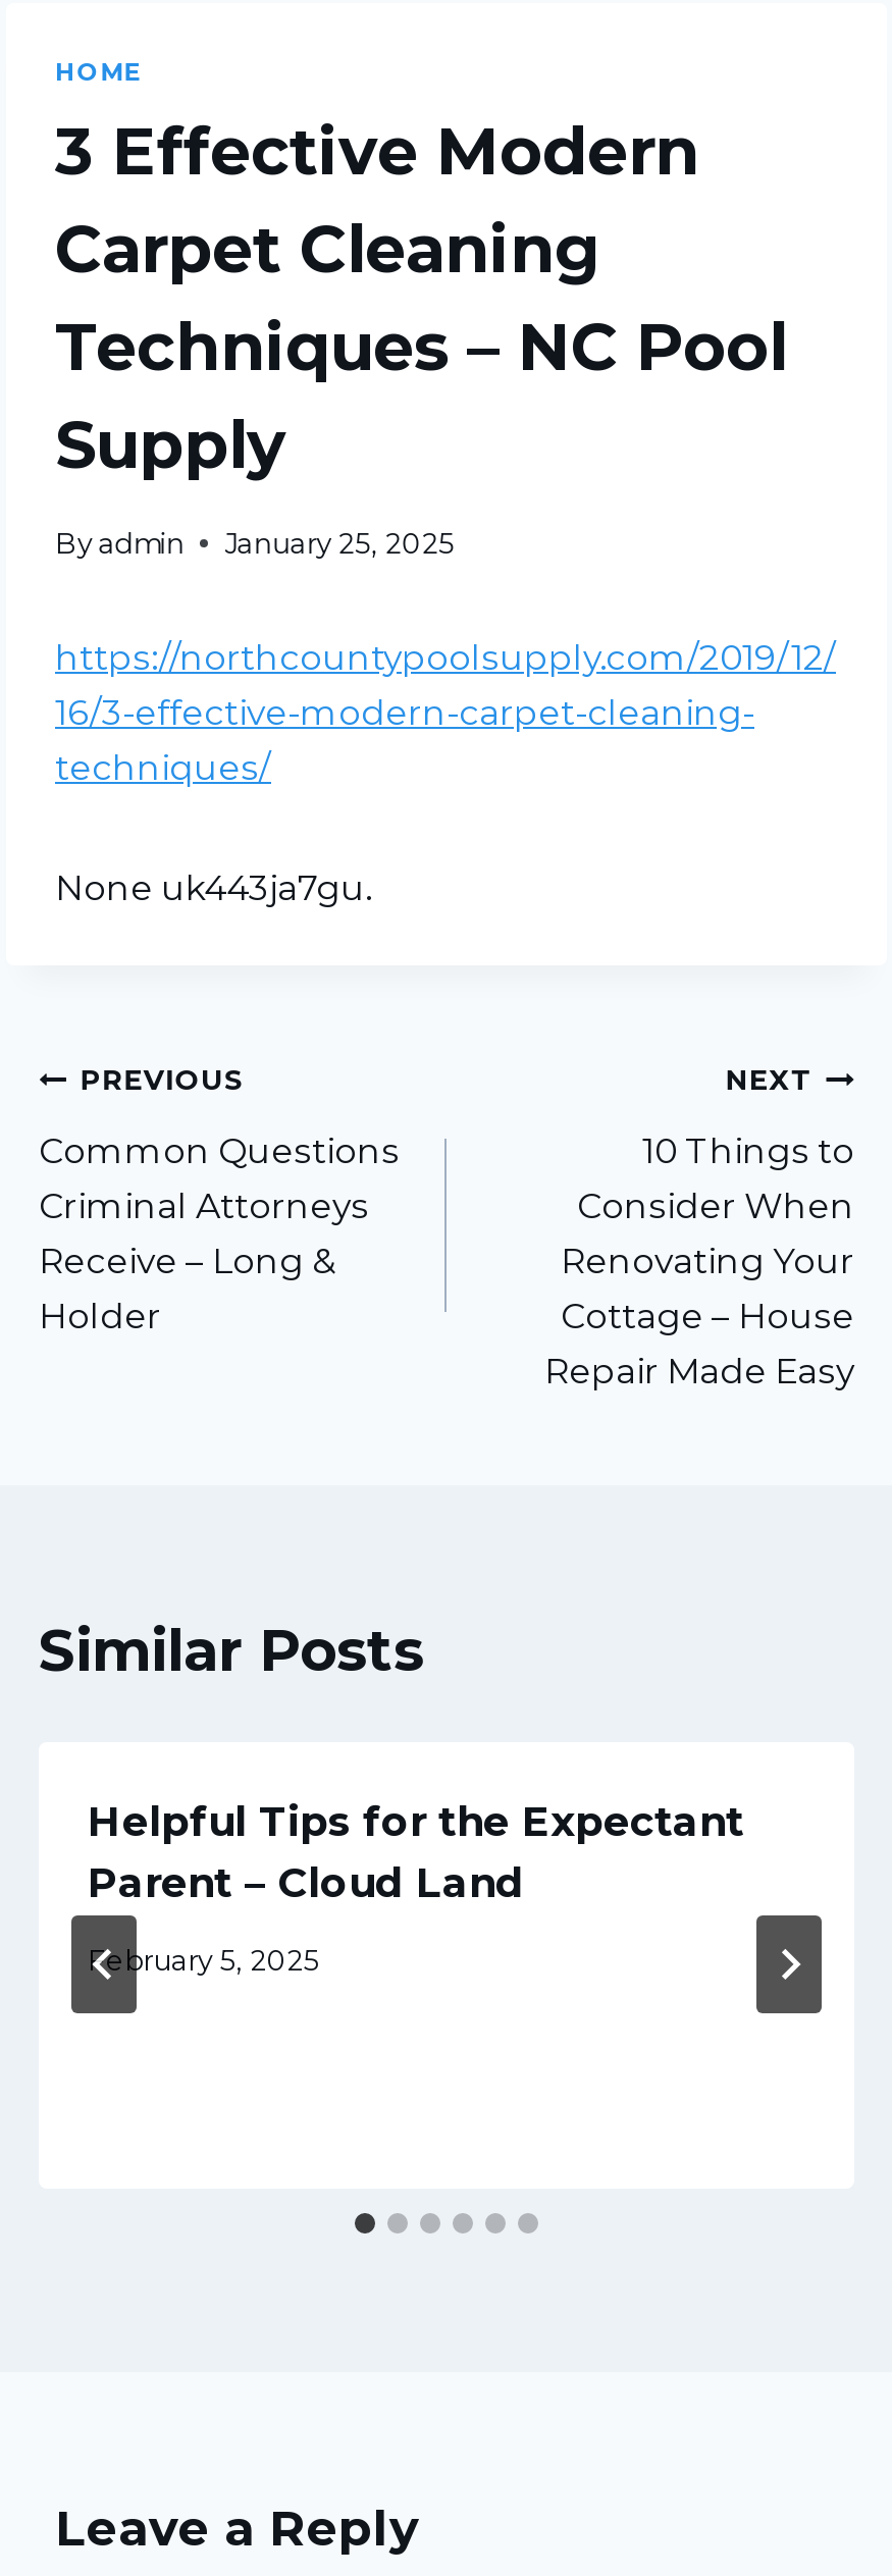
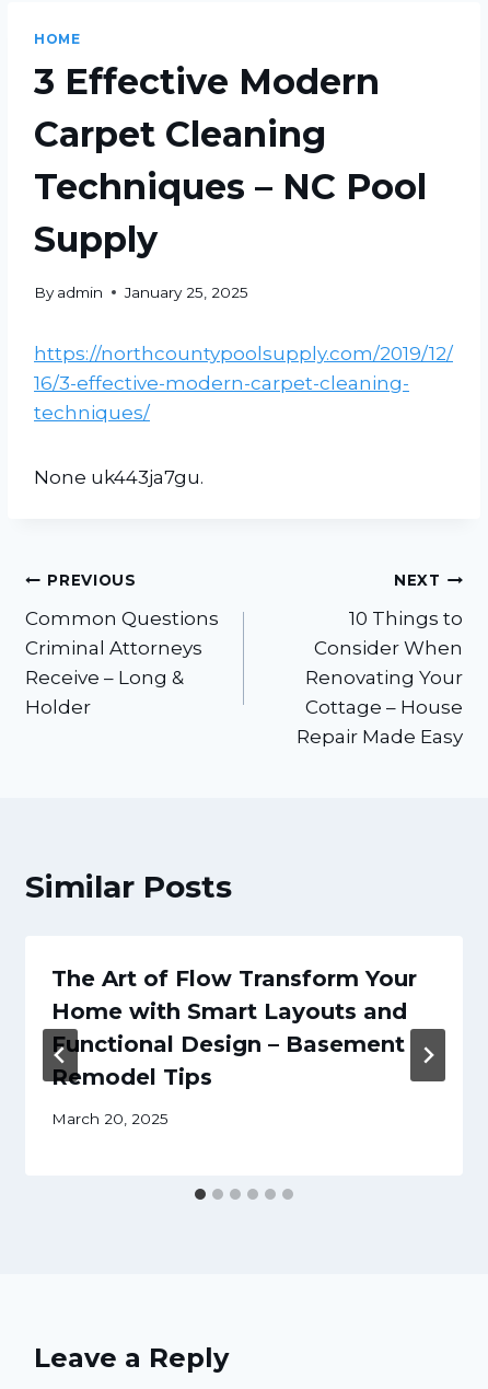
- Helpful Tips for the Expectant
- Parent – Cloud Land
+ The Art of Flow Transform Your
+ Home with Smart Layouts and
+ Functional Design – Basement
+ Remodel Tips

- February 5, 2025
+ March 20, 2025
